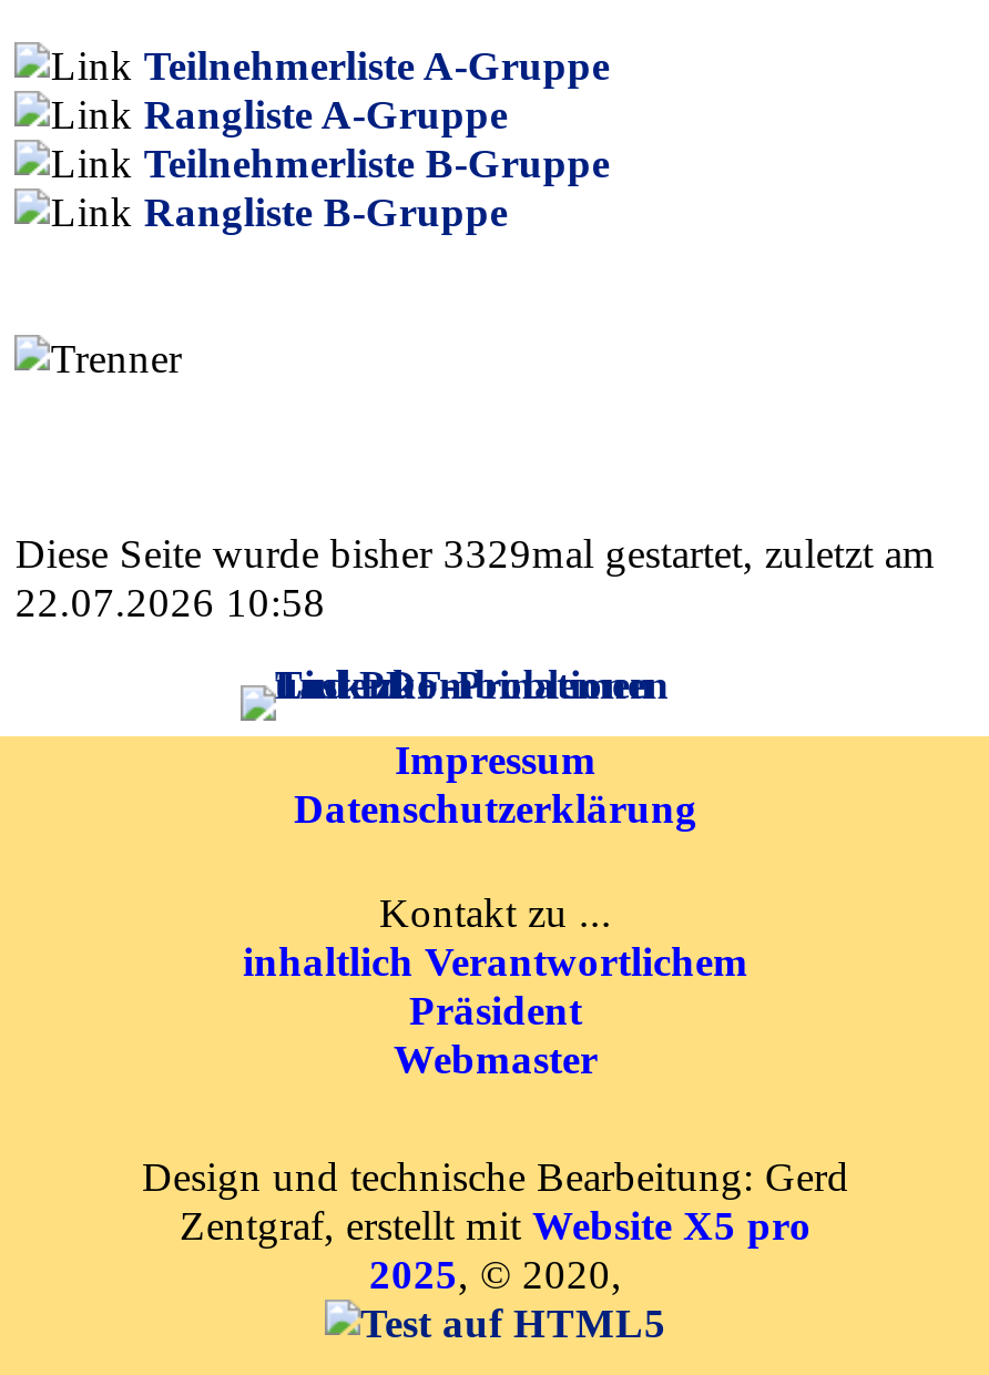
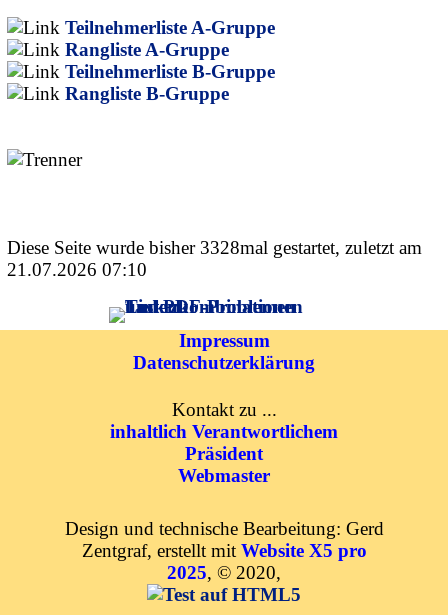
- Diese Seite wurde bisher 3329mal gestartet, zuletzt am
+ Diese Seite wurde bisher 3328mal gestartet, zuletzt am

- 22.07.2026 10:58
+ 21.07.2026 07:10
